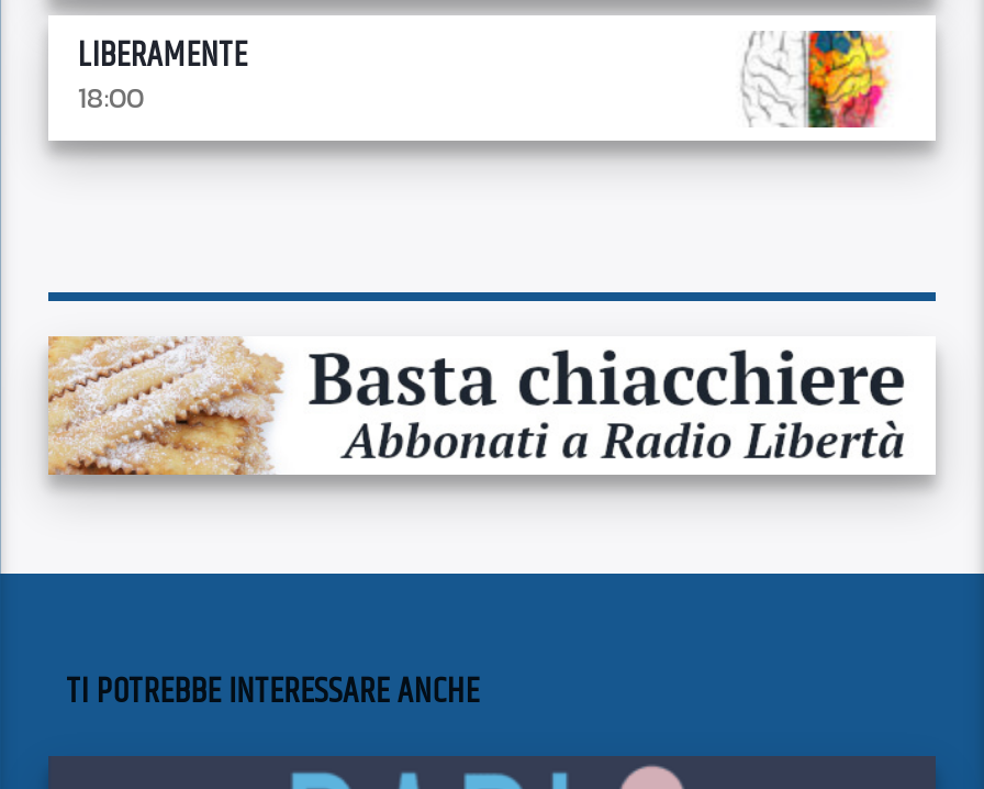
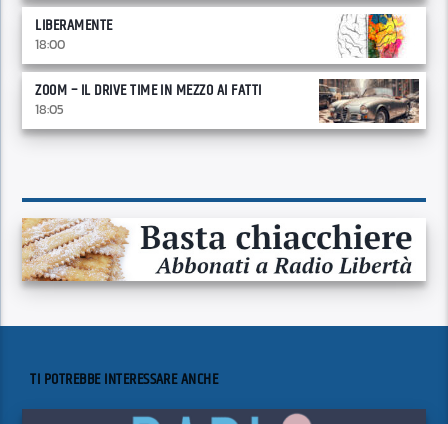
+ ZOOM – IL DRIVE TIME IN MEZZO AI FATTI
+ 18:05

+ [image]
